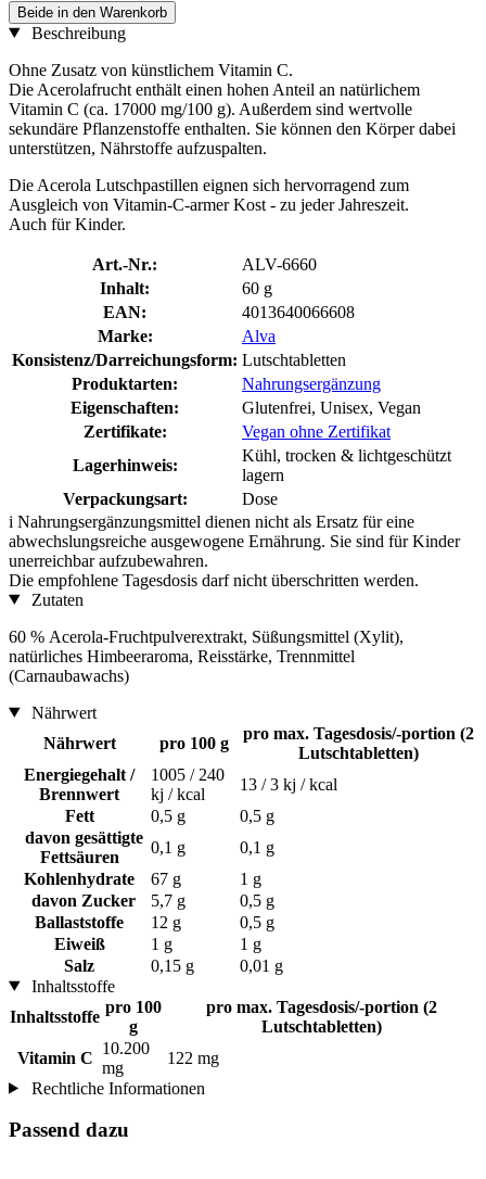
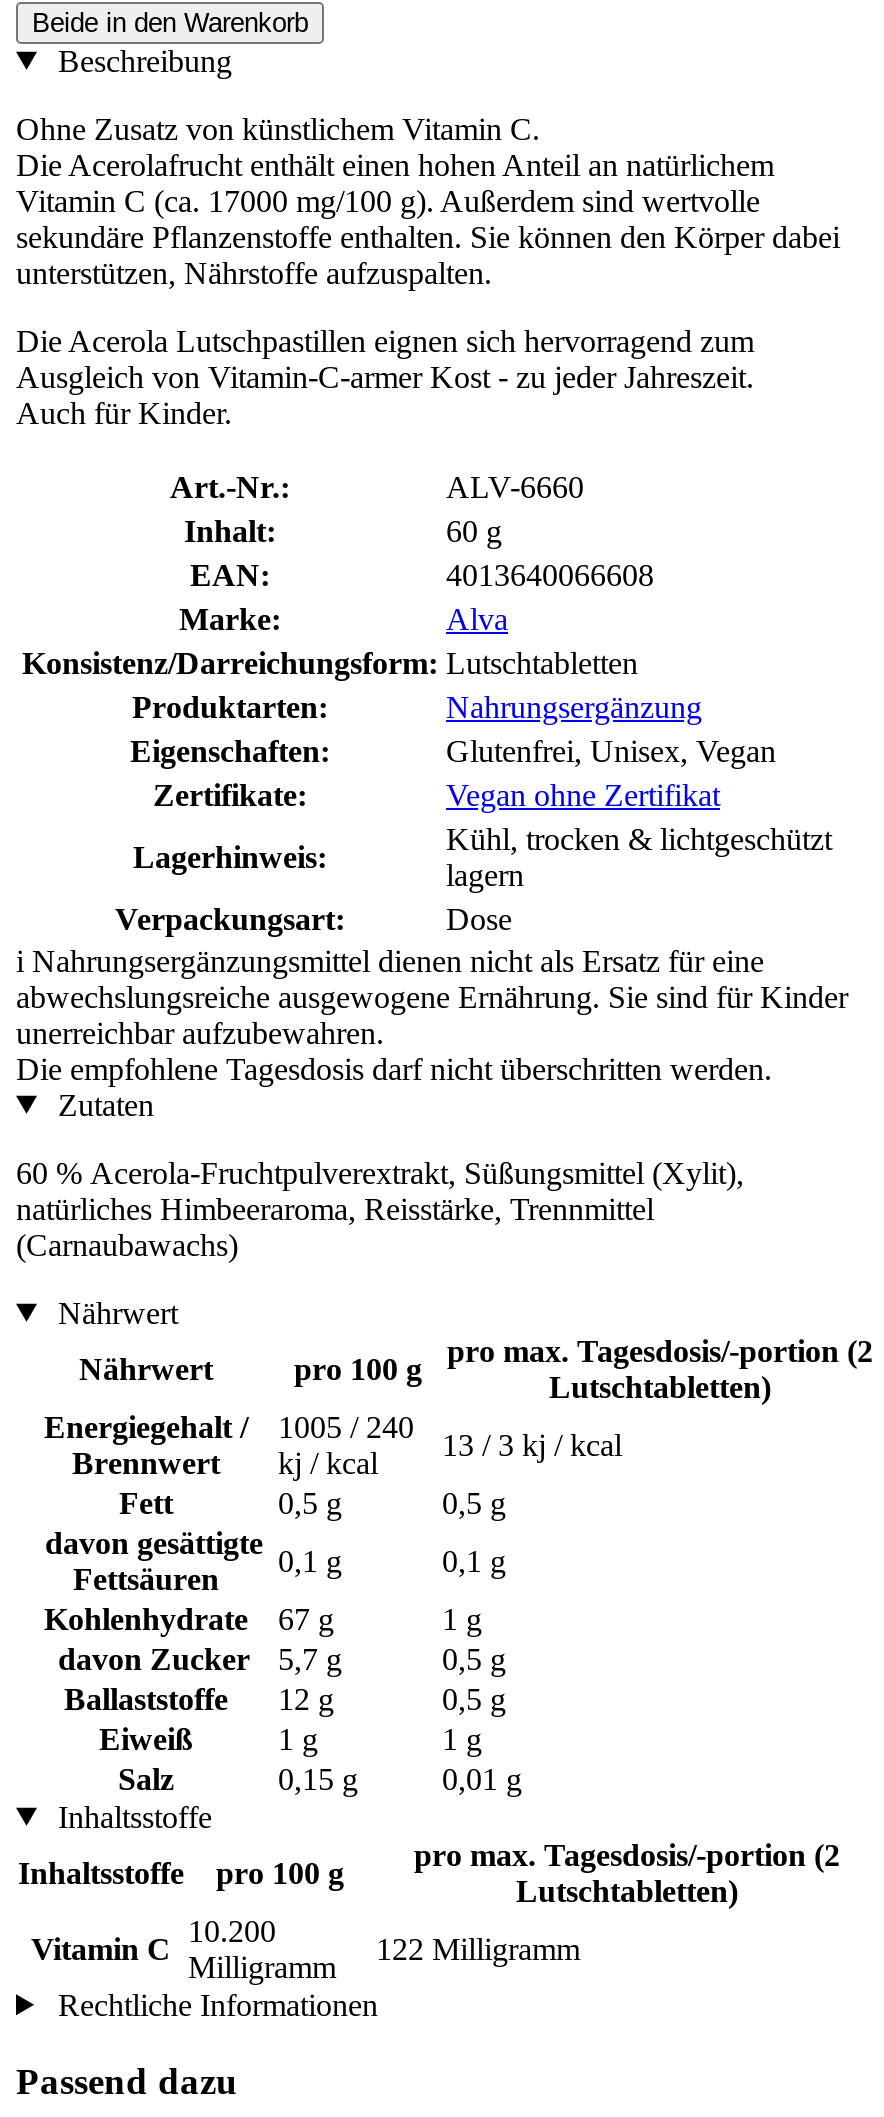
- 122 mg
+ 122 Milligramm

- mg
+ Milligramm
